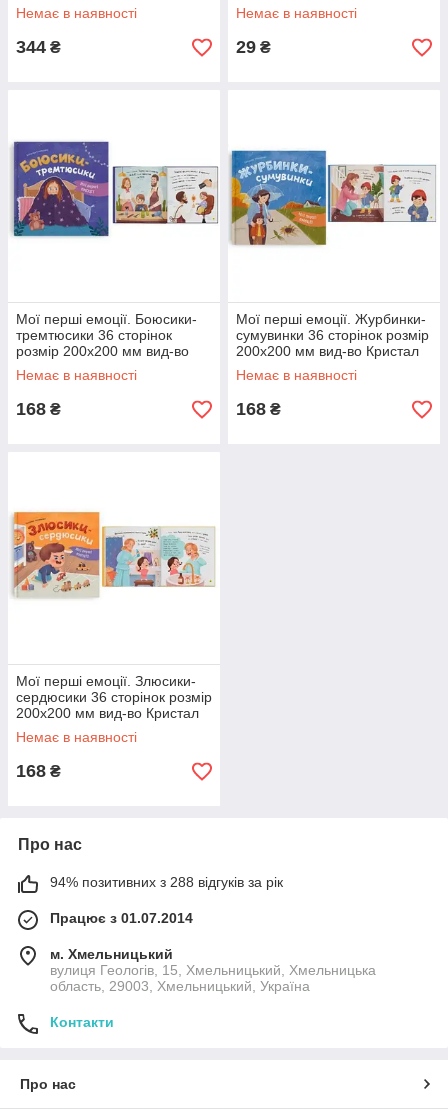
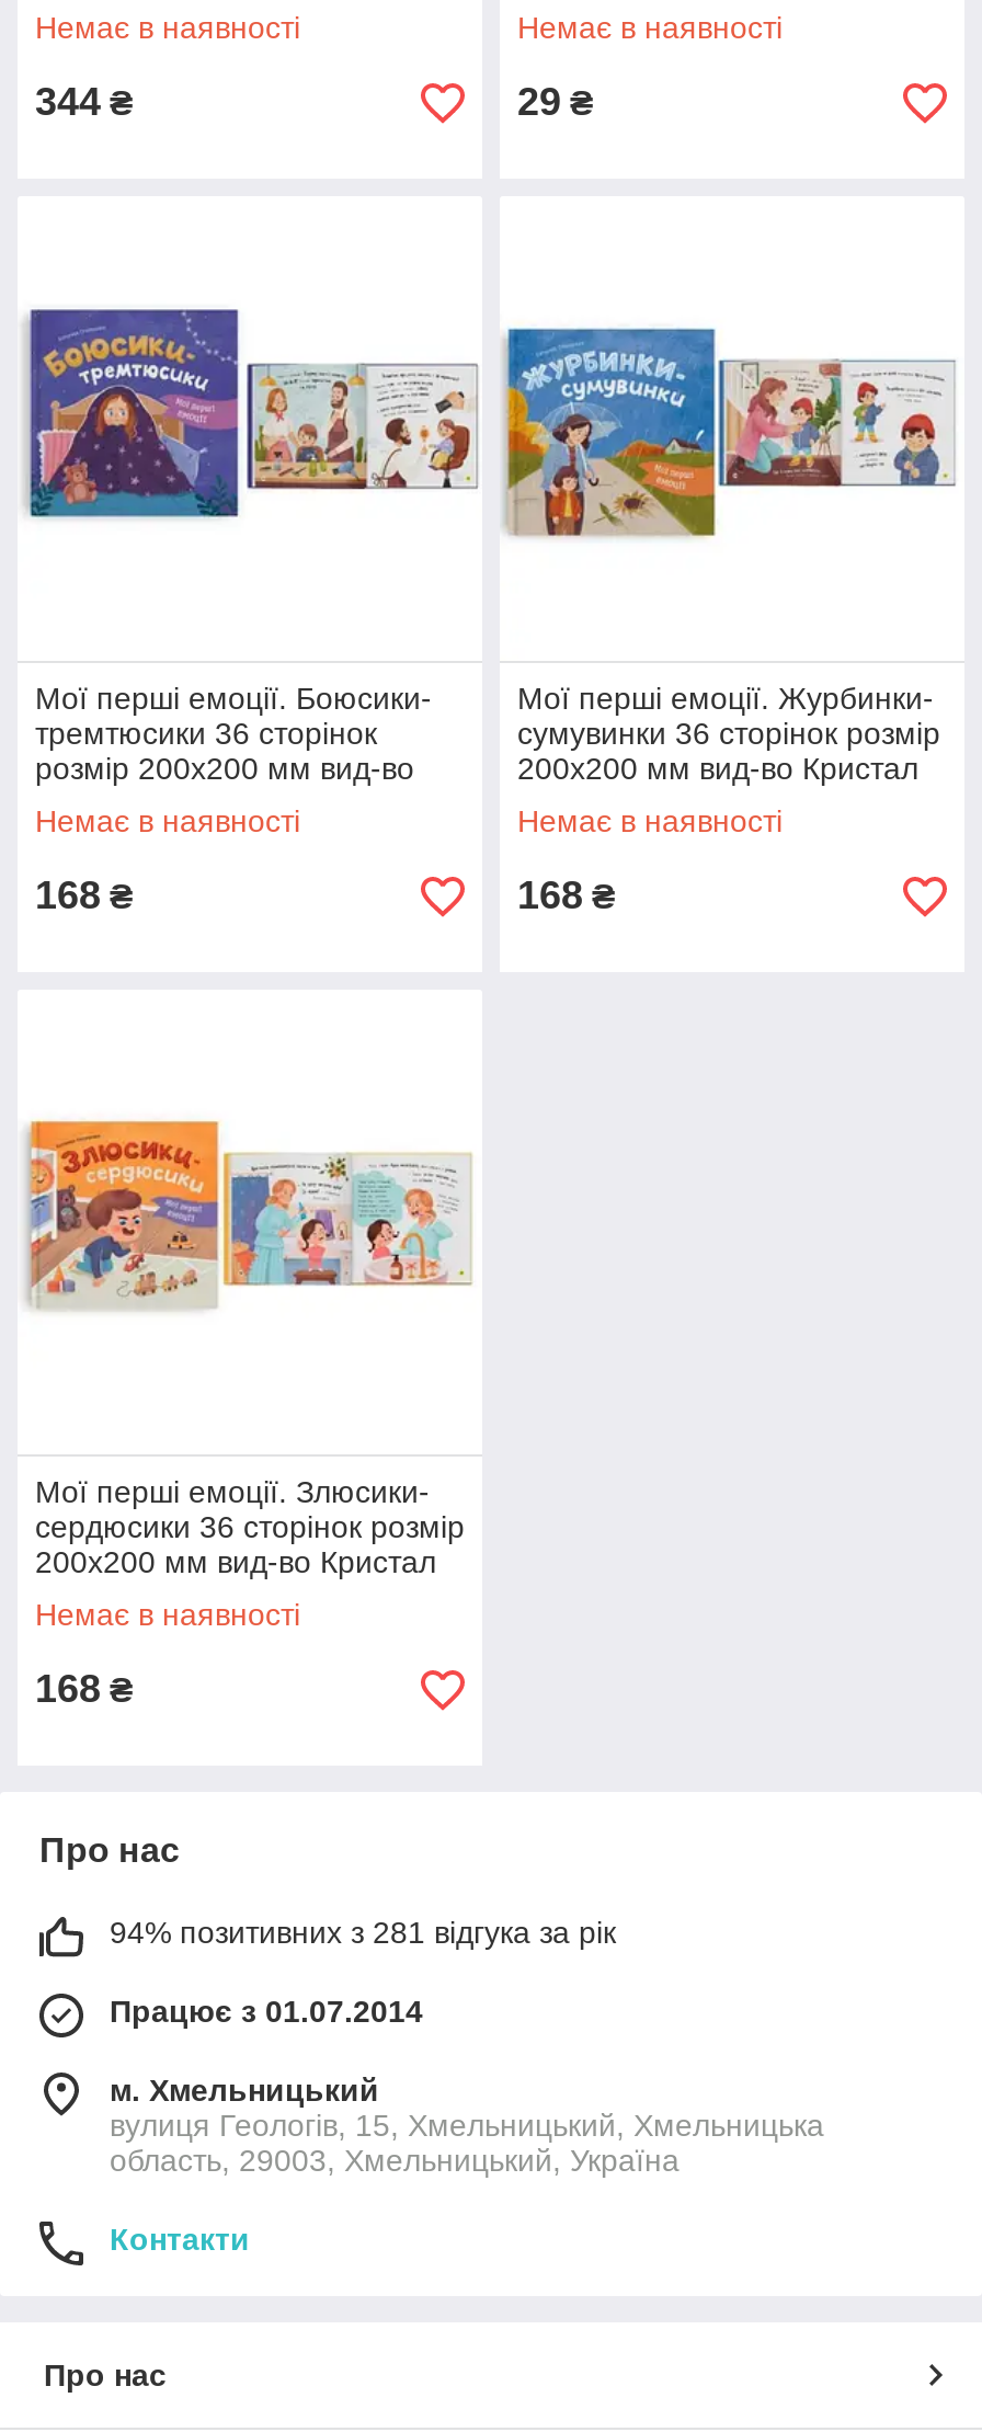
- 94% позитивних з 288 відгуків за рік
+ 94% позитивних з 281 відгука за рік
